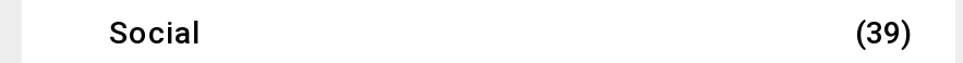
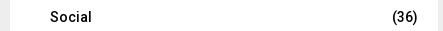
- (39)
+ (36)
